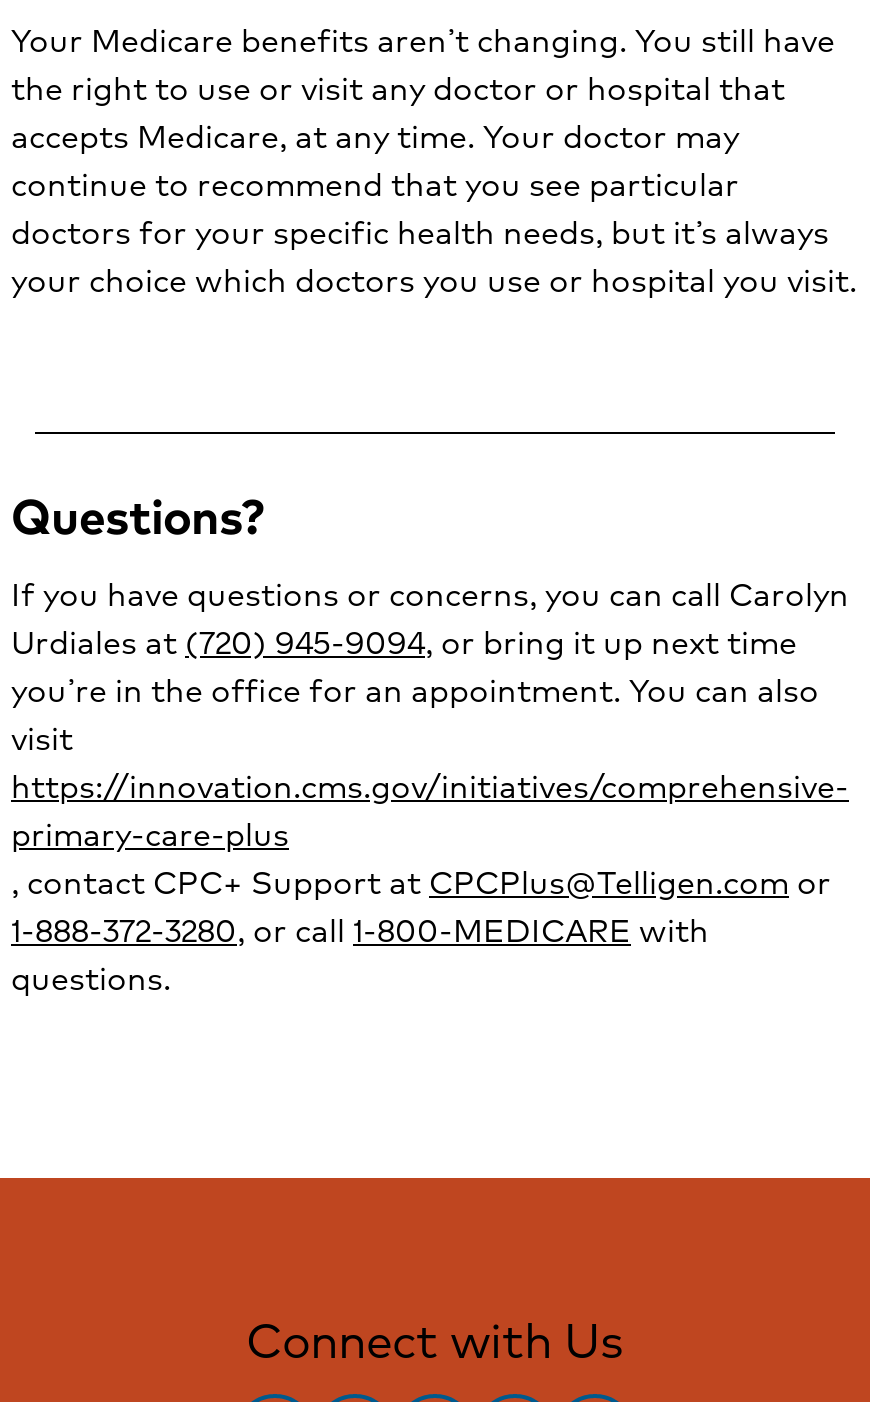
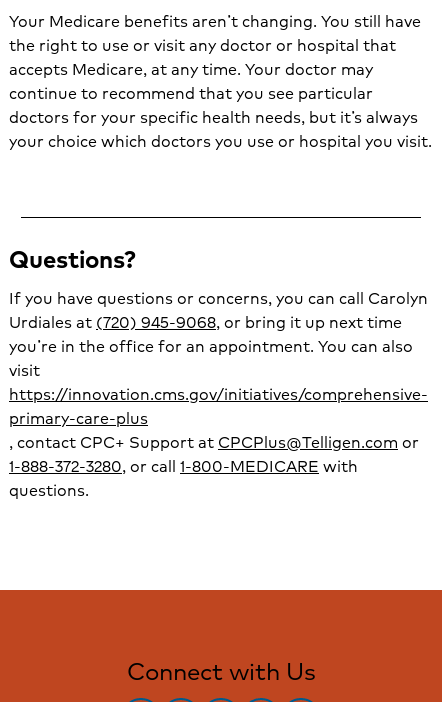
- Urdiales at (720) 945-9094, or bring it up next time
+ Urdiales at (720) 945-9068, or bring it up next time
